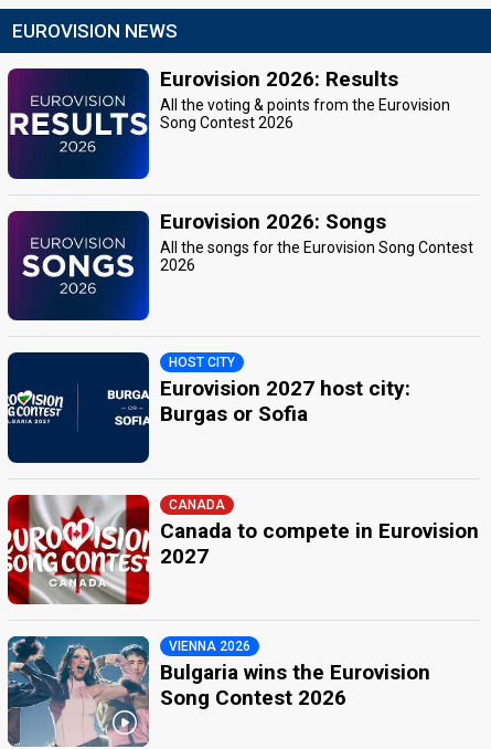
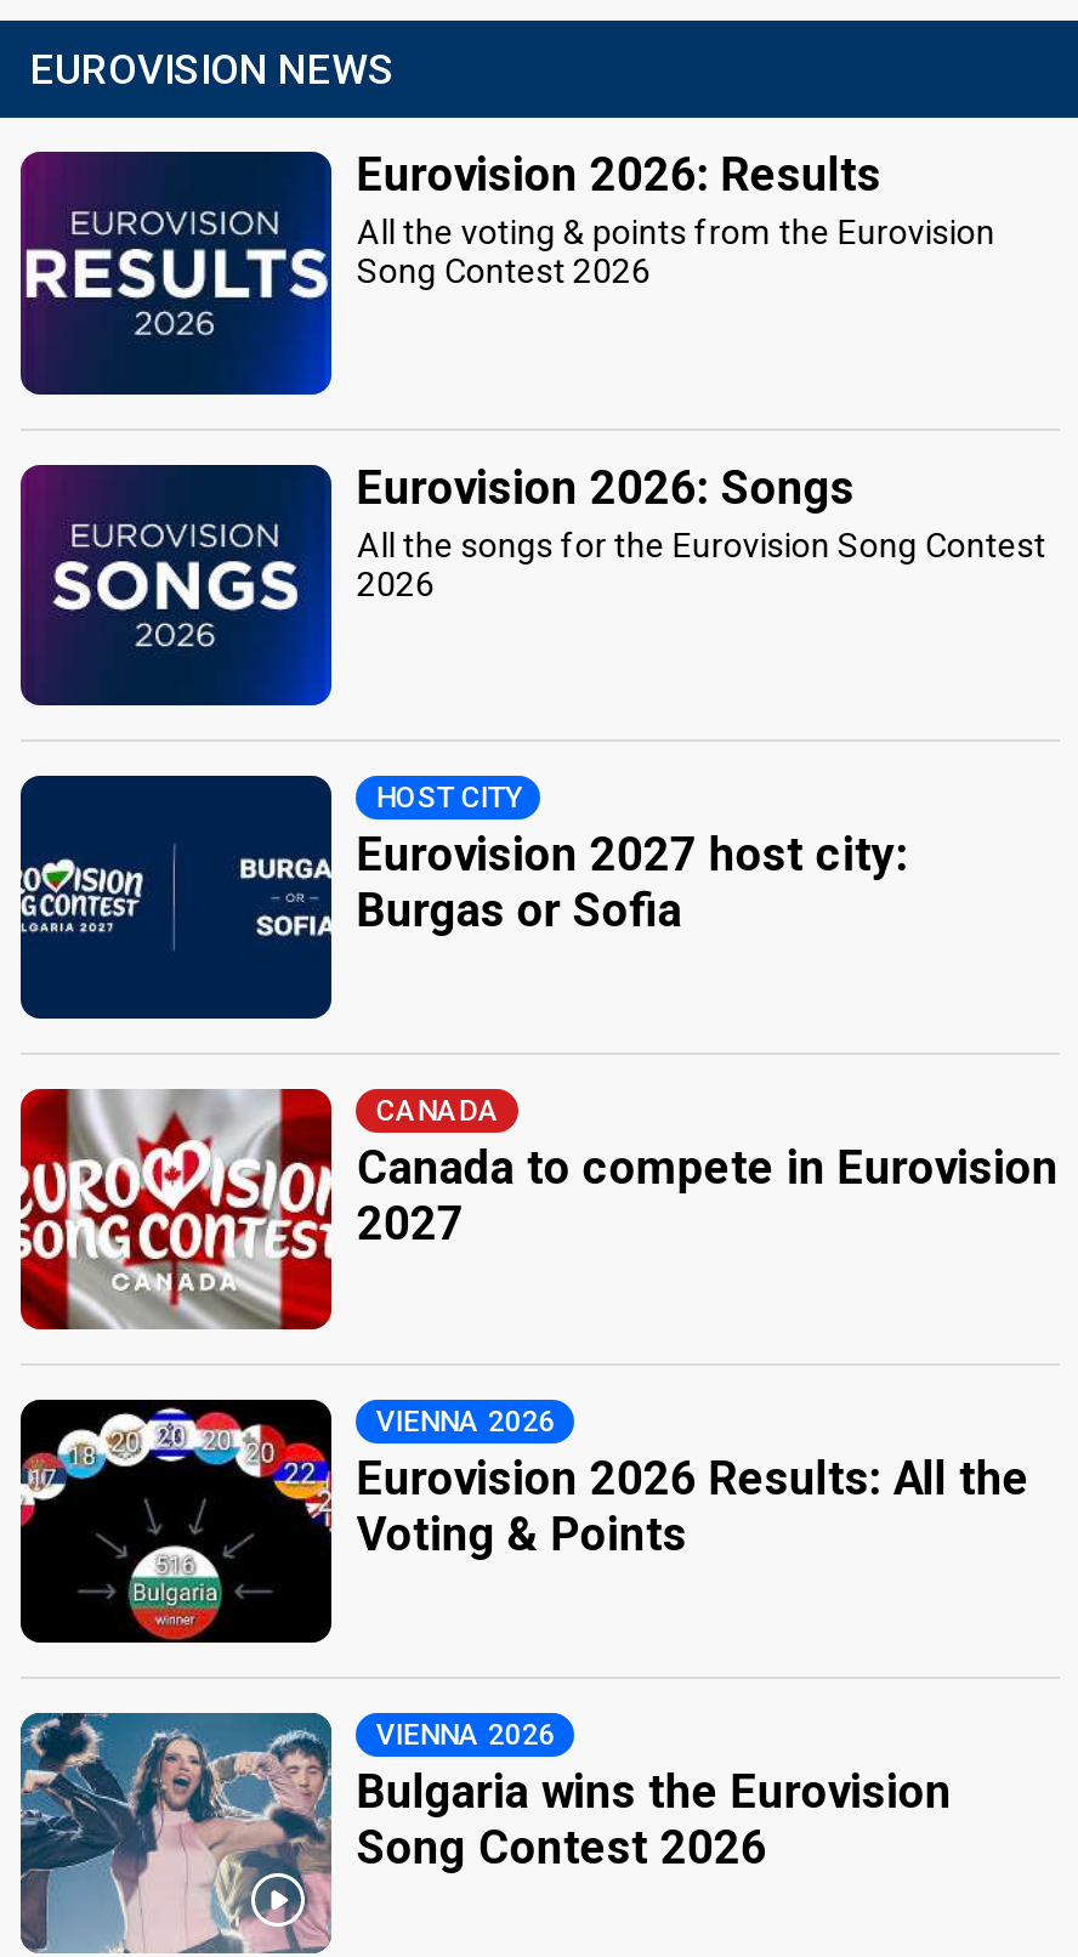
+ [image]
+ Eurovision 2026 Results: All the
+ Voting & Points

+ VIENNA 2026
